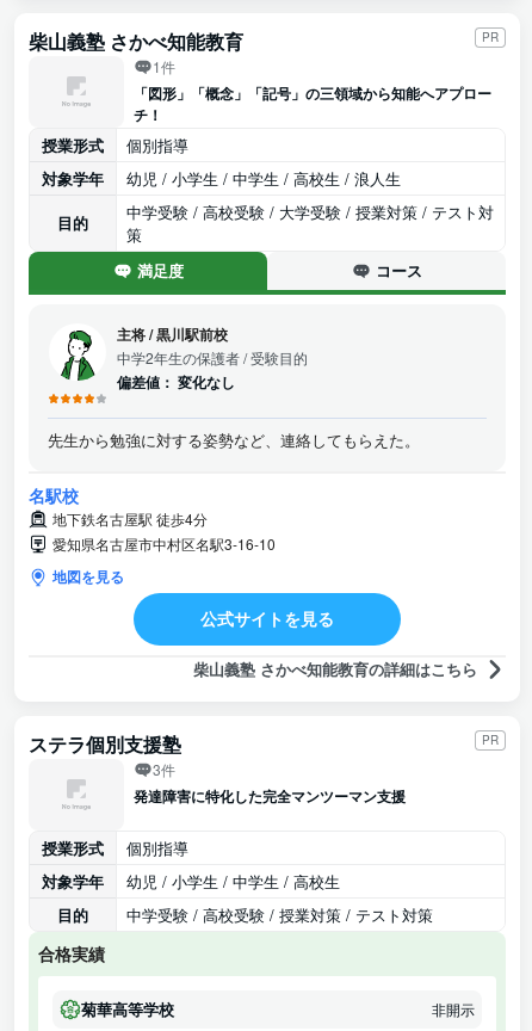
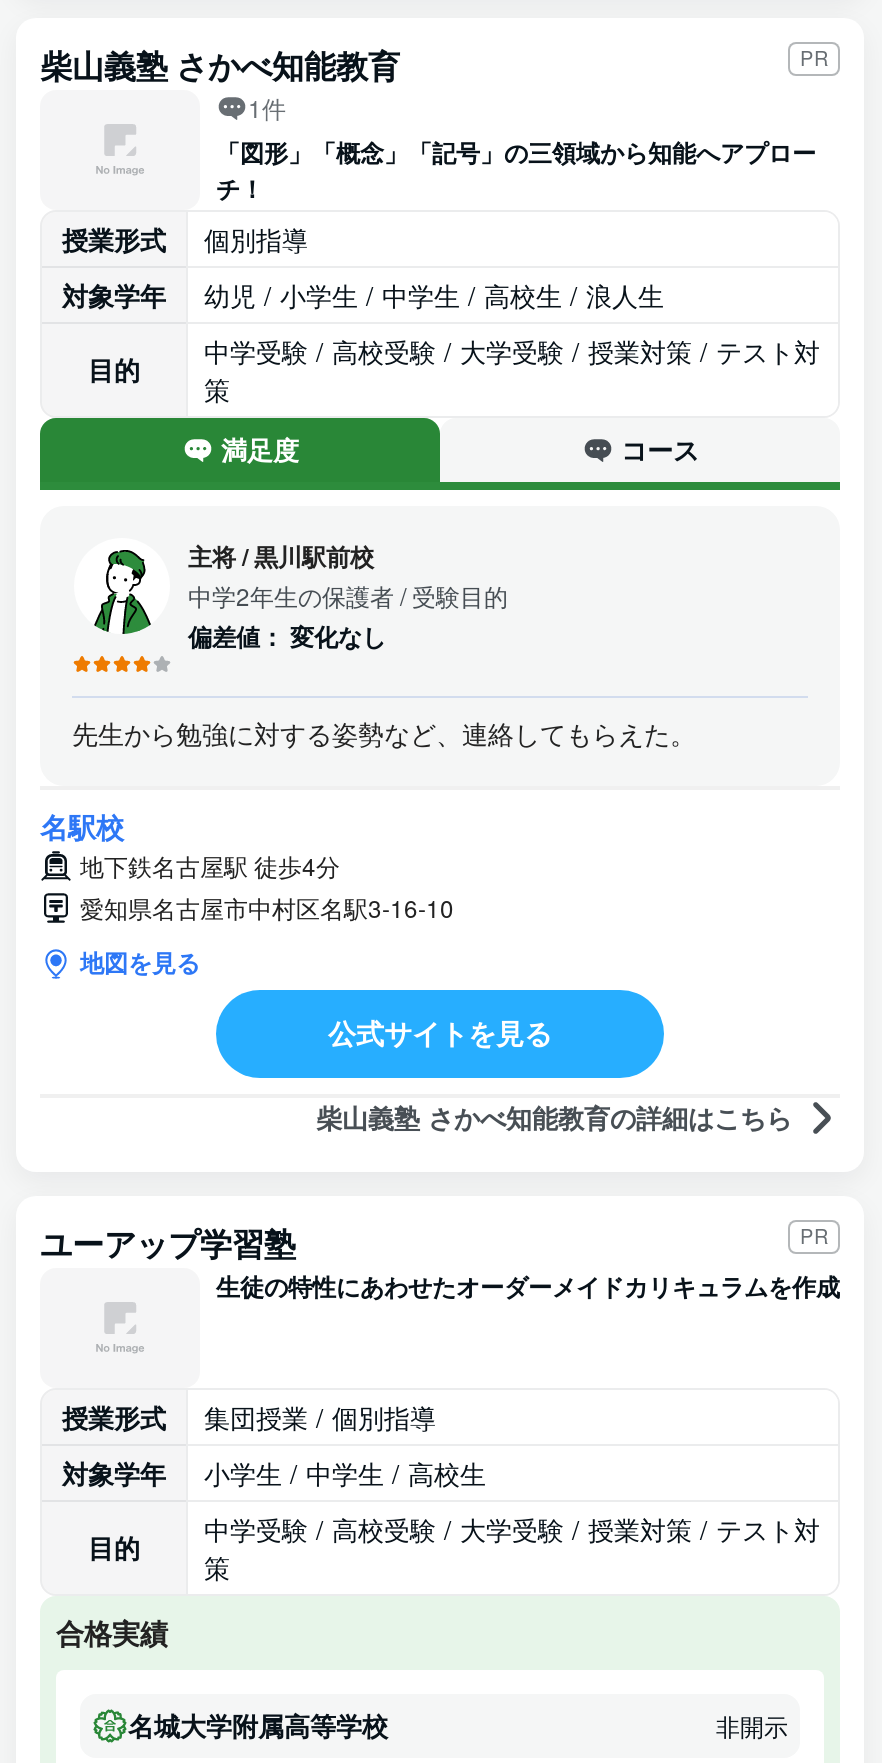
- ステラ個別支援塾
+ ユーアップ学習塾

- 3件
- 発達障害に特化した完全マンツーマン支援
+ 生徒の特性にあわせたオーダーメイドカリキュラムを作成

- 個別指導
+ 集団授業 / 個別指導

- 幼児 / 小学生 / 中学生 / 高校生
+ 小学生 / 中学生 / 高校生

- 中学受験 / 高校受験 / 授業対策 / テスト対策
+ 中学受験 / 高校受験 / 大学受験 / 授業対策 / テスト対
+ 策

- 菊華高等学校
+ 名城大学附属高等学校
